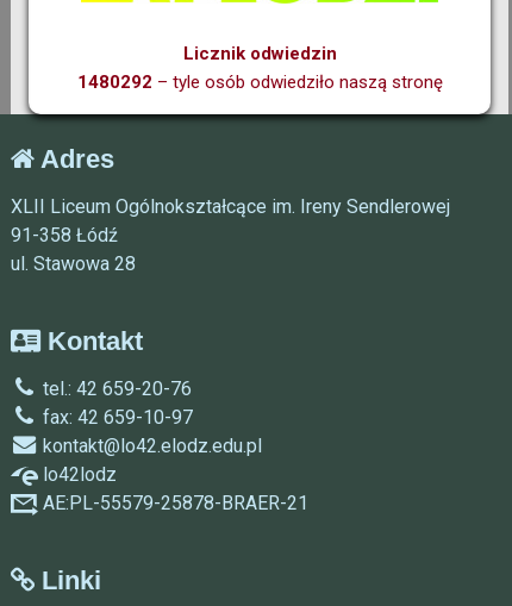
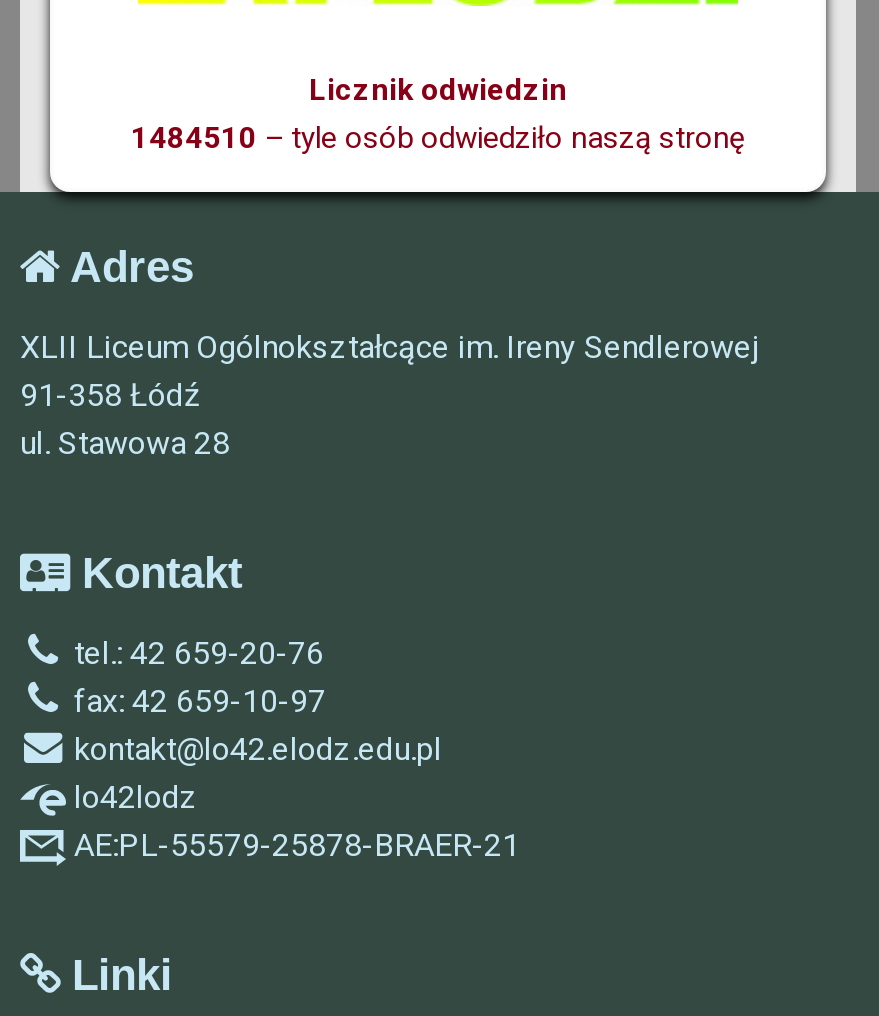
- 1480292 – tyle osób odwiedziło naszą stronę
+ 1484510 – tyle osób odwiedziło naszą stronę
